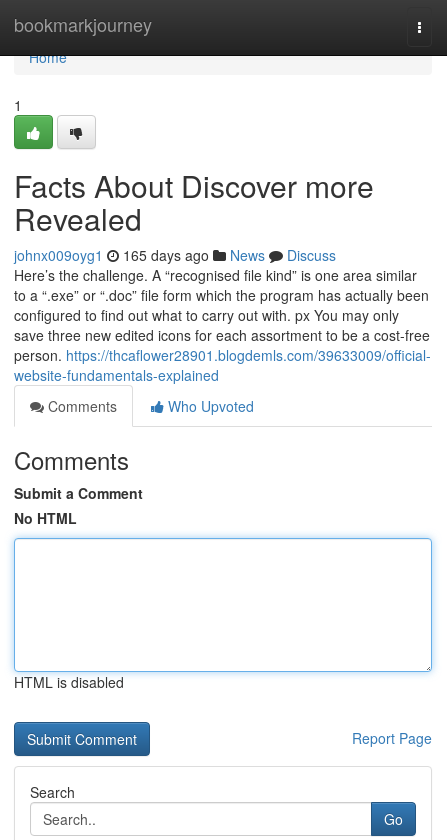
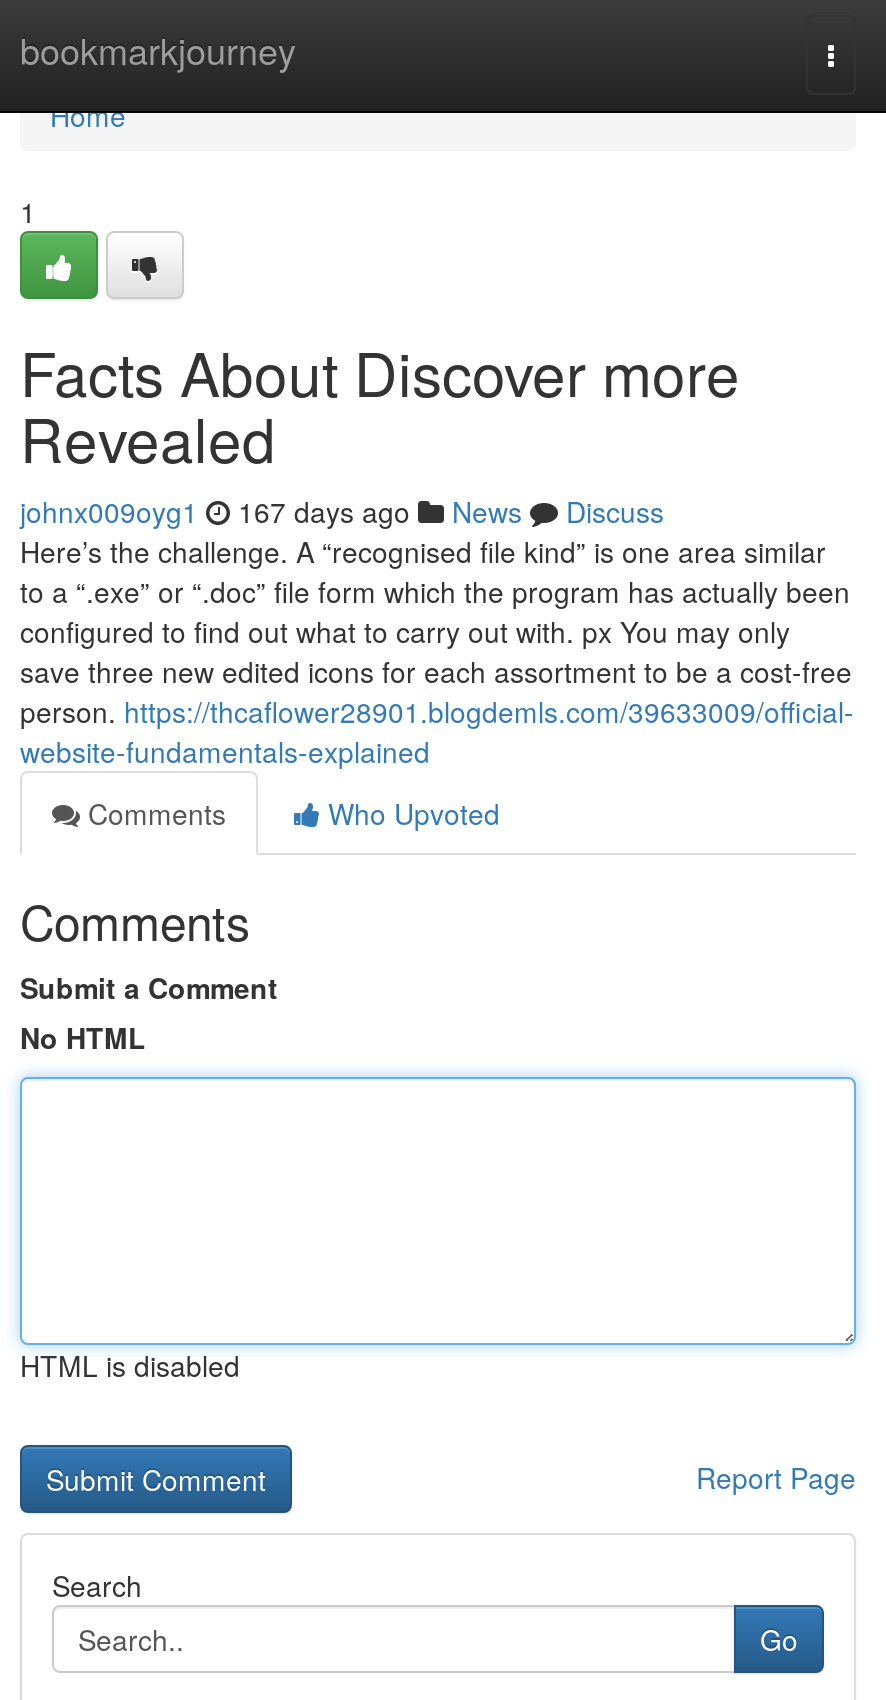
- johnx009oyg1 165 days ago News Discuss
+ johnx009oyg1 167 days ago News Discuss
